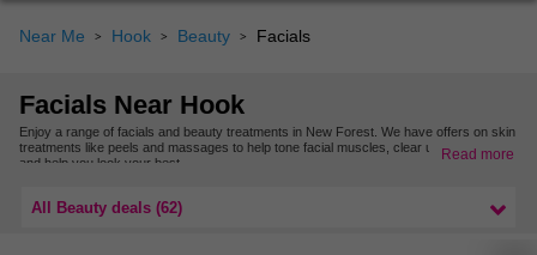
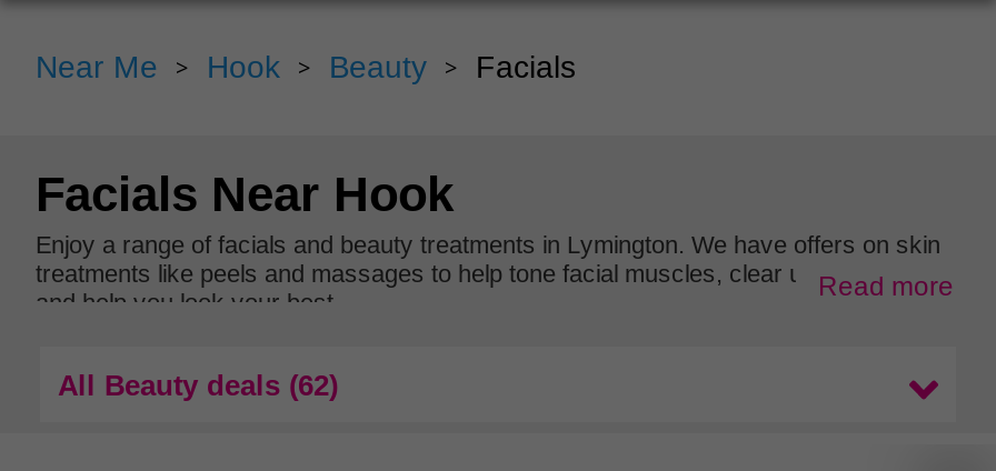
- Enjoy a range of facials and beauty treatments in New Forest. We have offers on skin
+ Enjoy a range of facials and beauty treatments in Lymington. We have offers on skin
